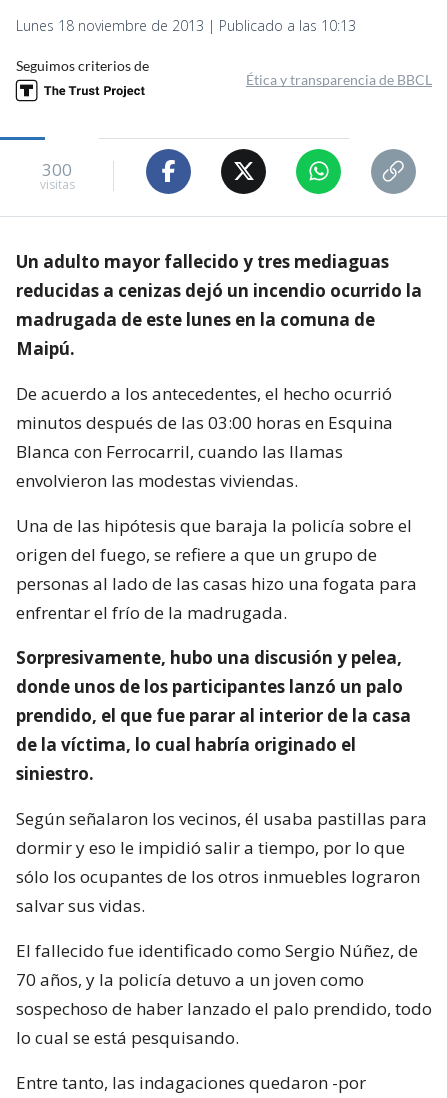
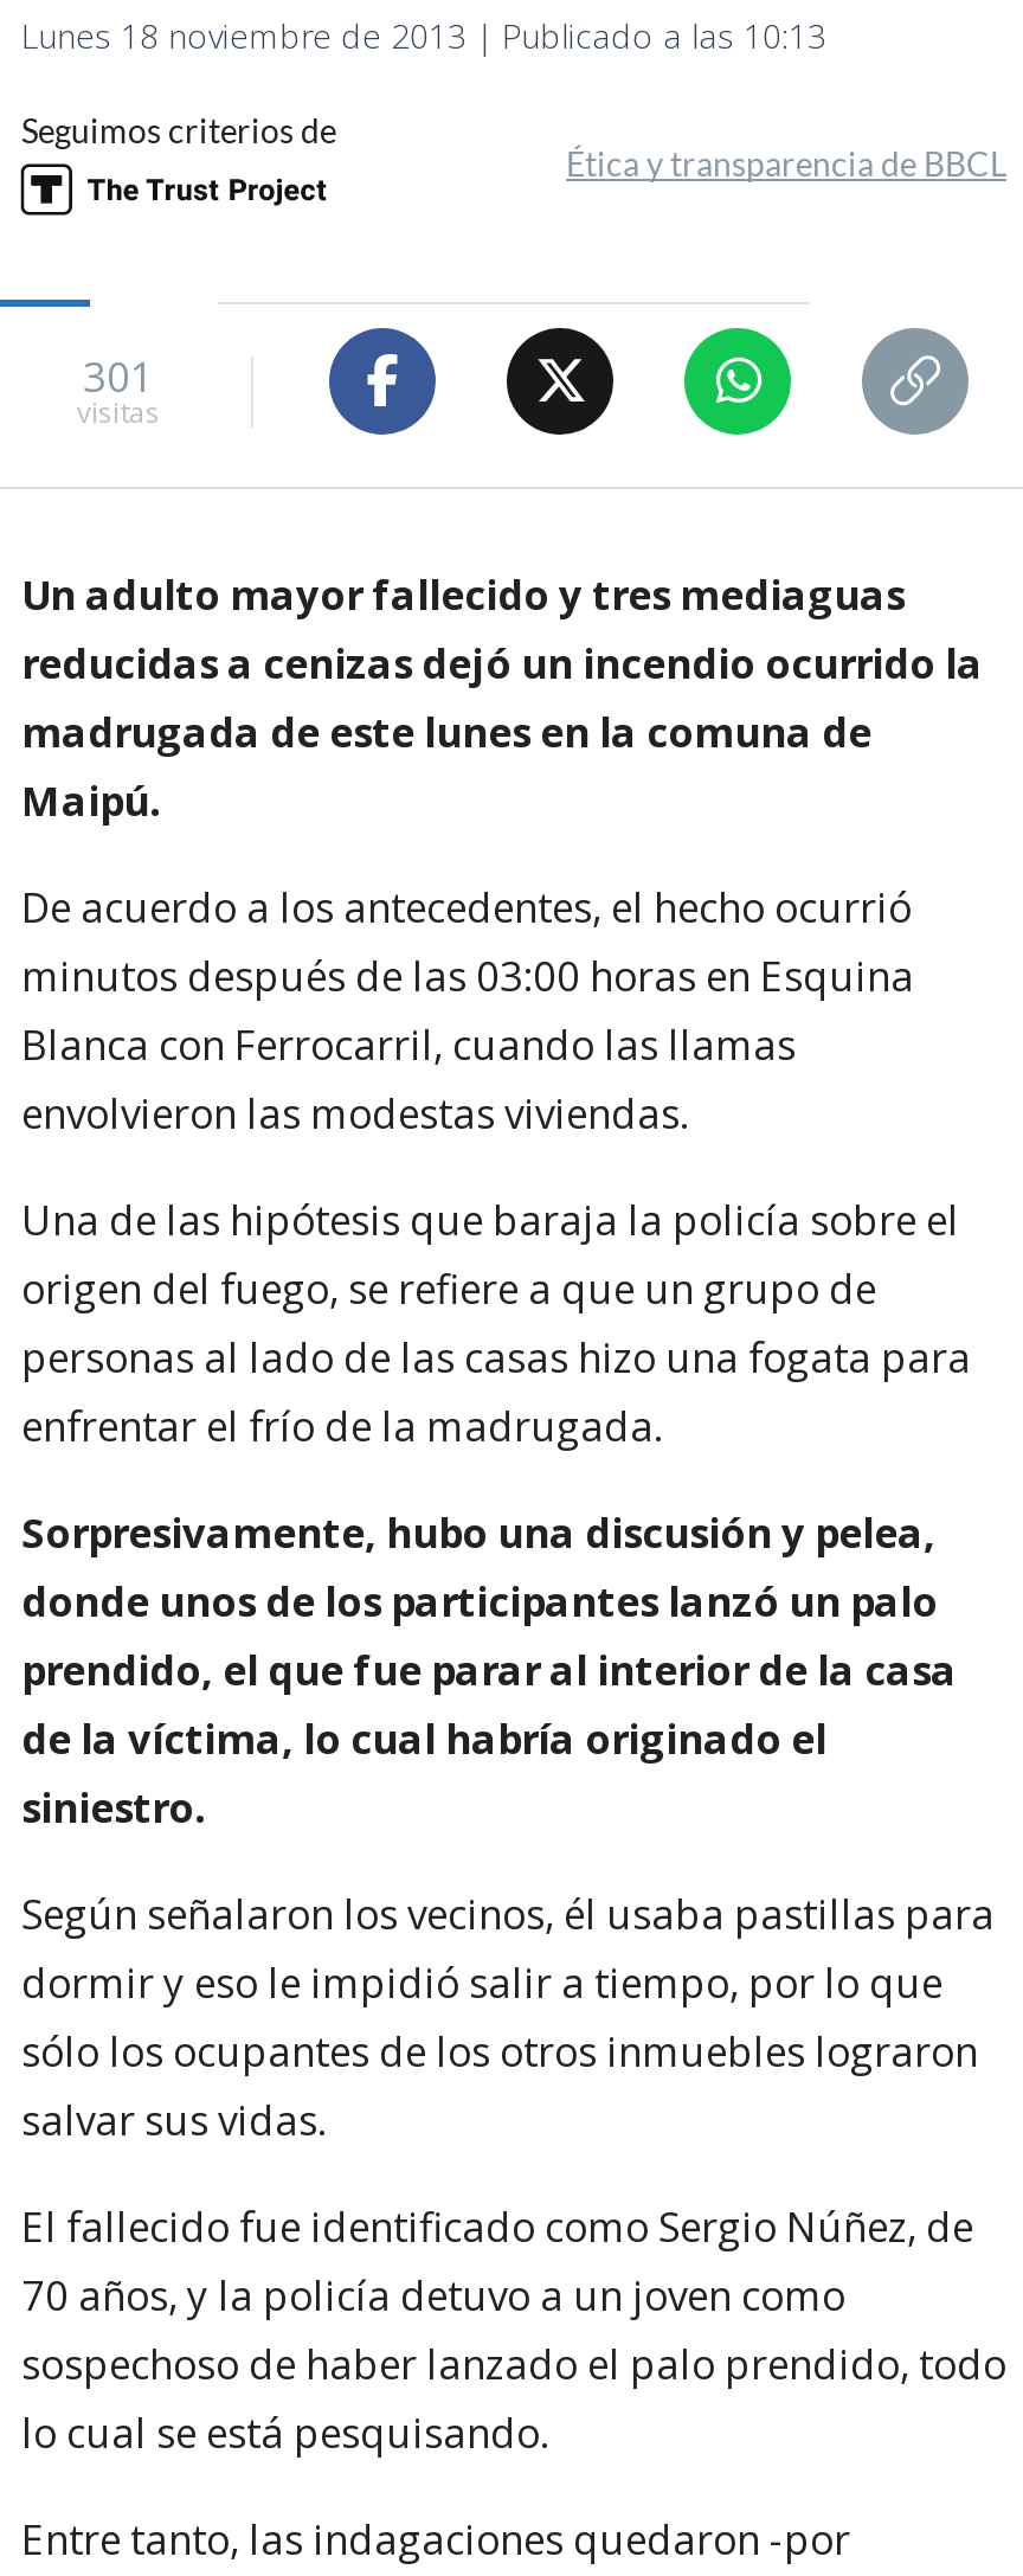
- 300
+ 301
